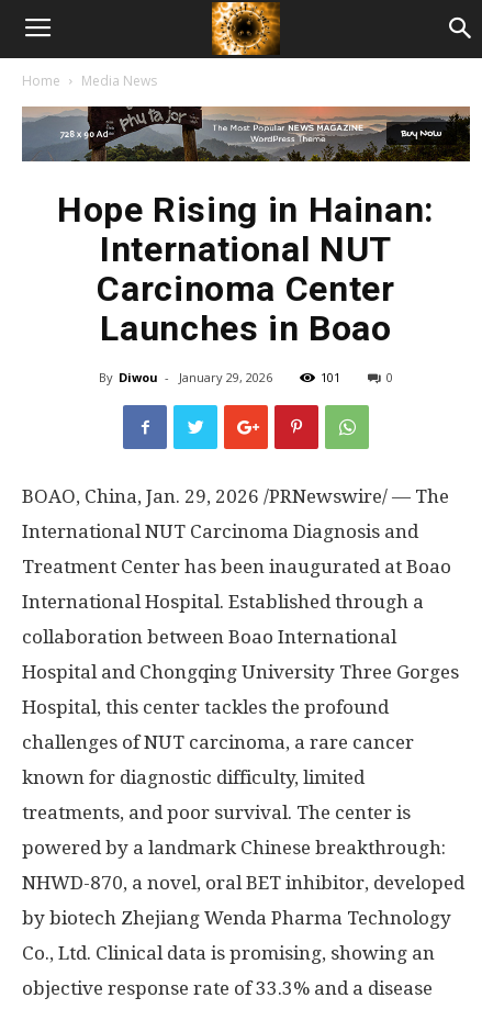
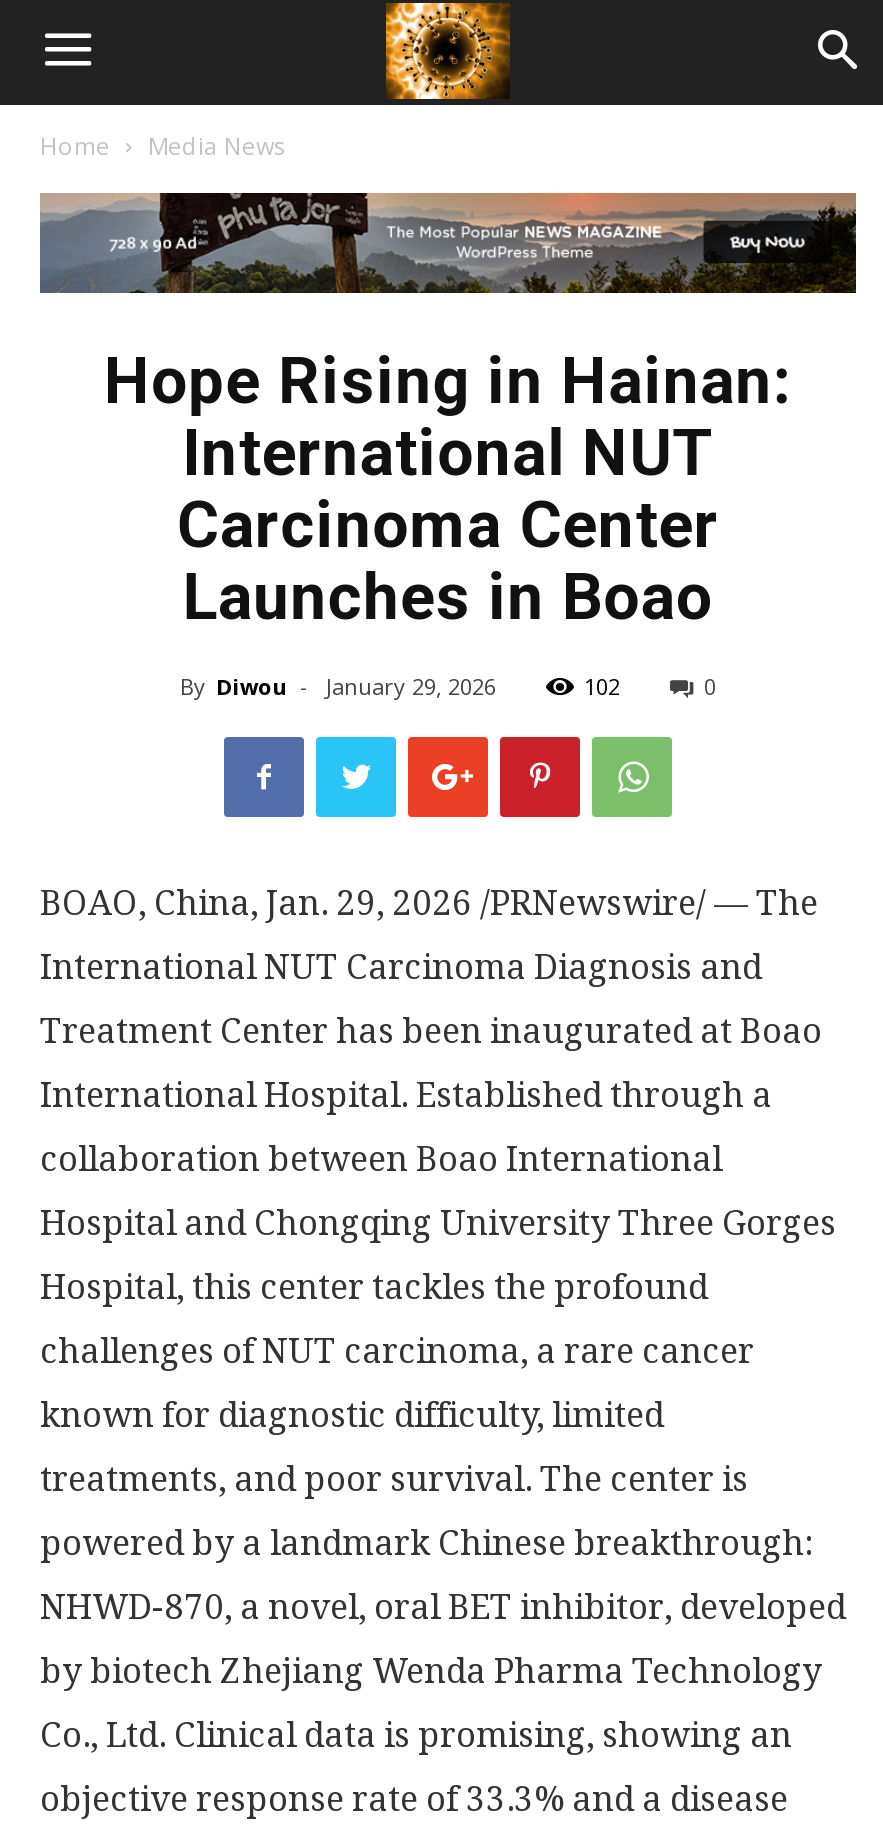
- 101
+ 102
